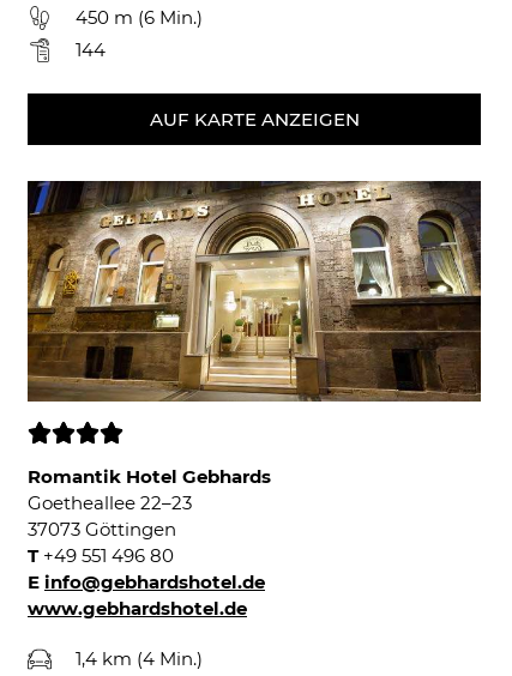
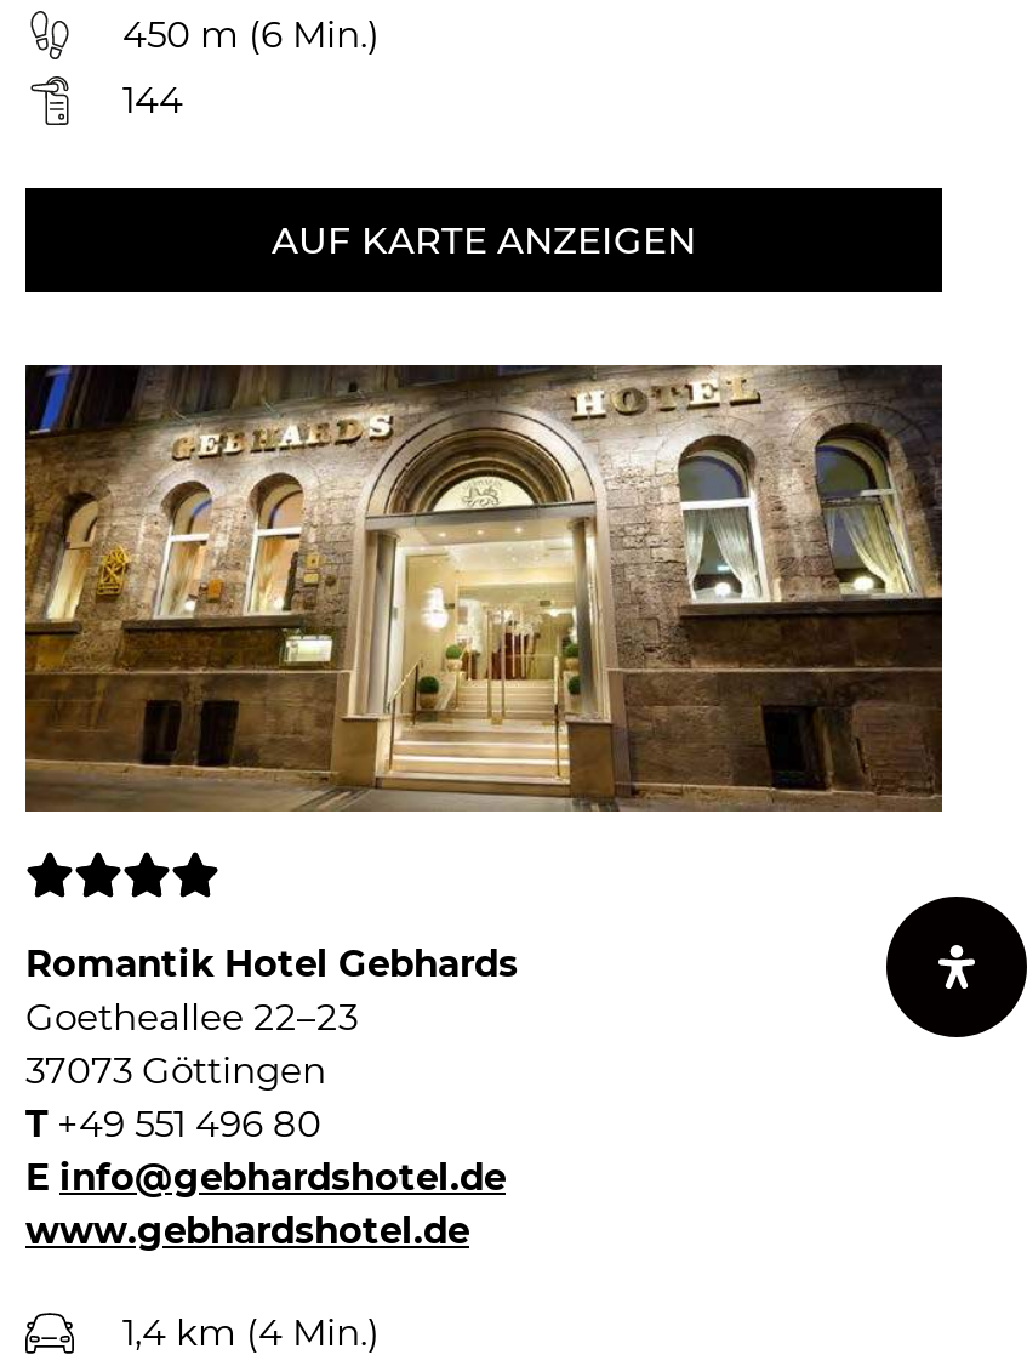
+ [image]
